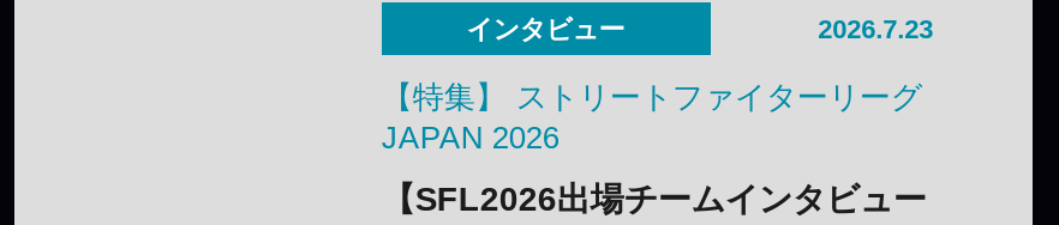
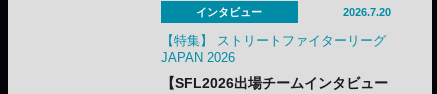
- 2026.7.23
+ 2026.7.20
